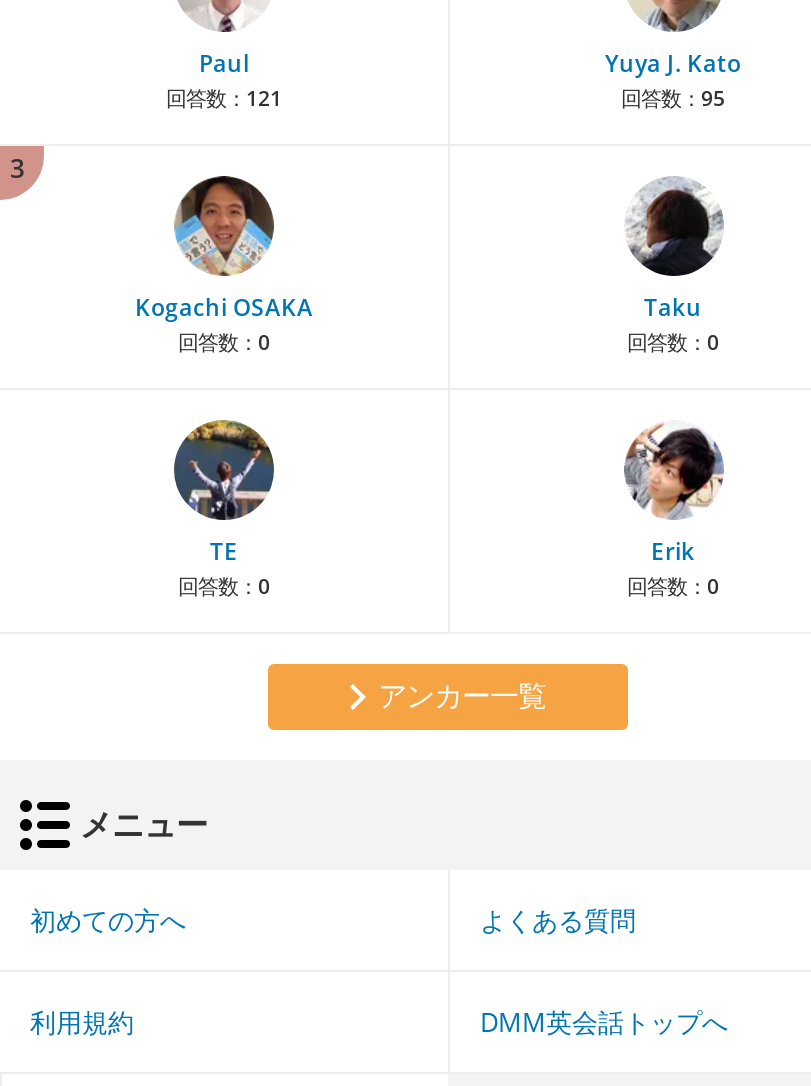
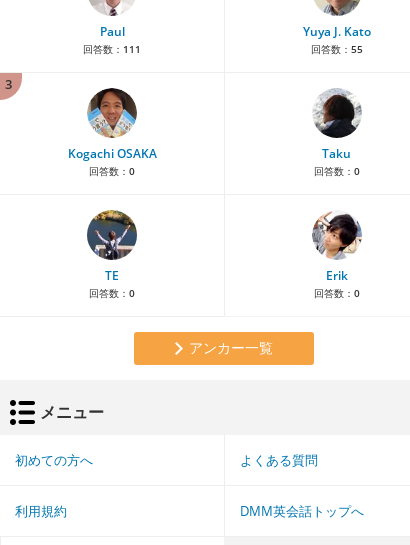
- 回答数：121
+ 回答数：111

- 回答数：95
+ 回答数：55
